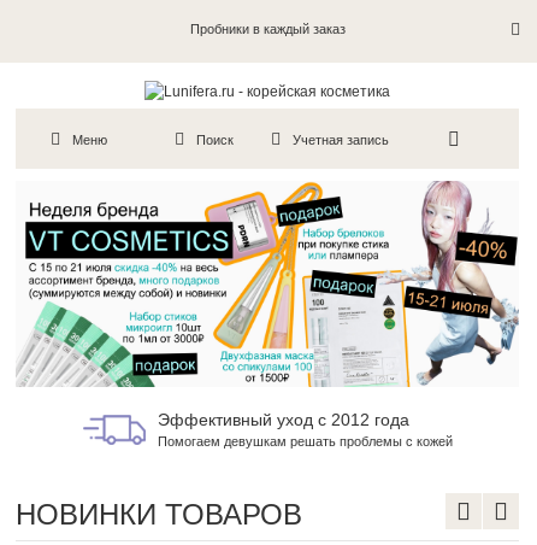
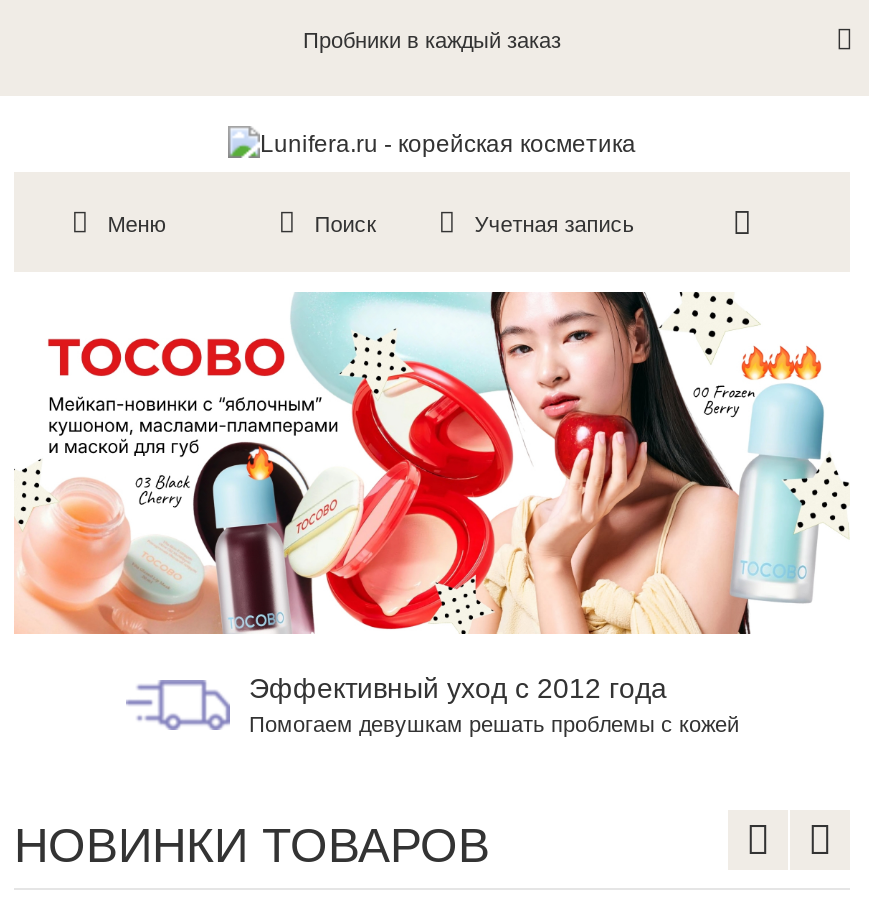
- [image]
+ [image]
